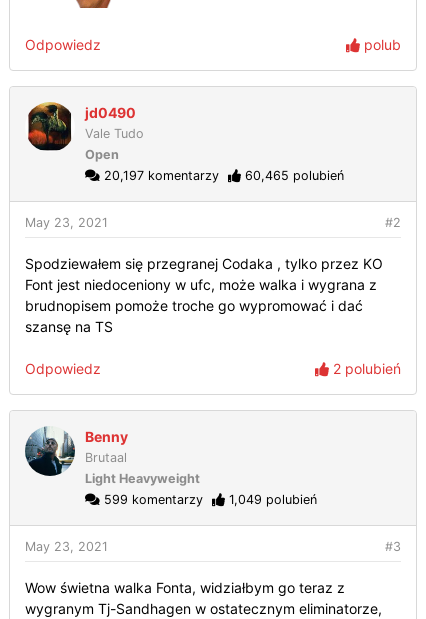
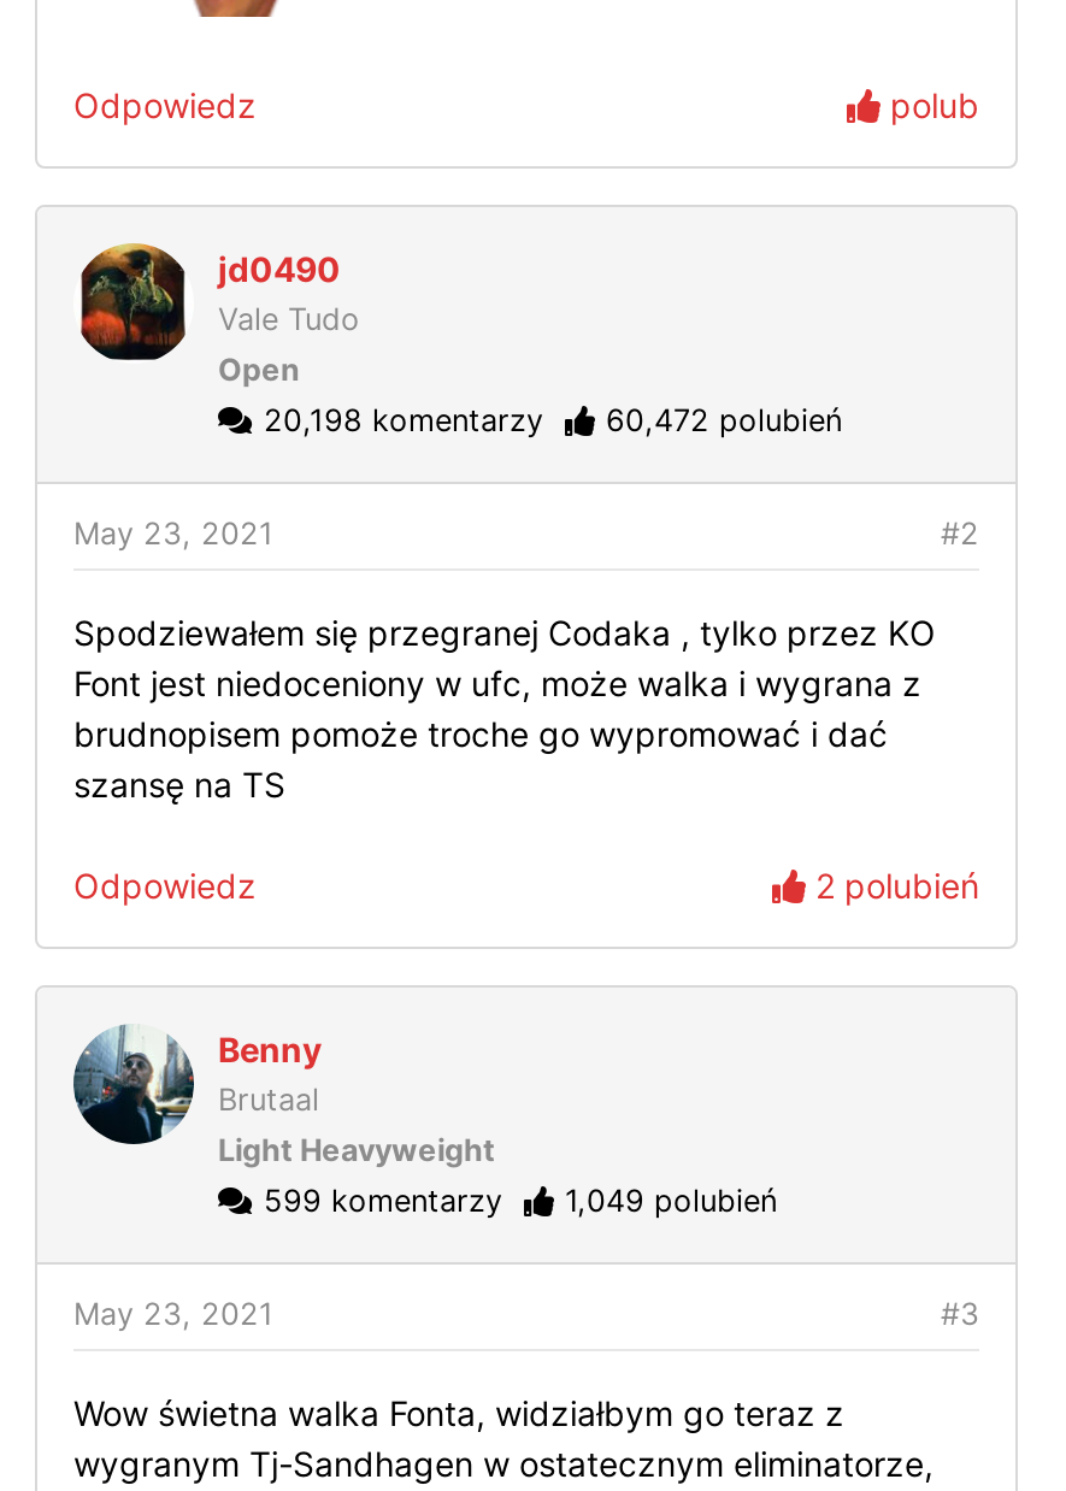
- 20,197 komentarzy
+ 20,198 komentarzy

- 60,465 polubień
+ 60,472 polubień
